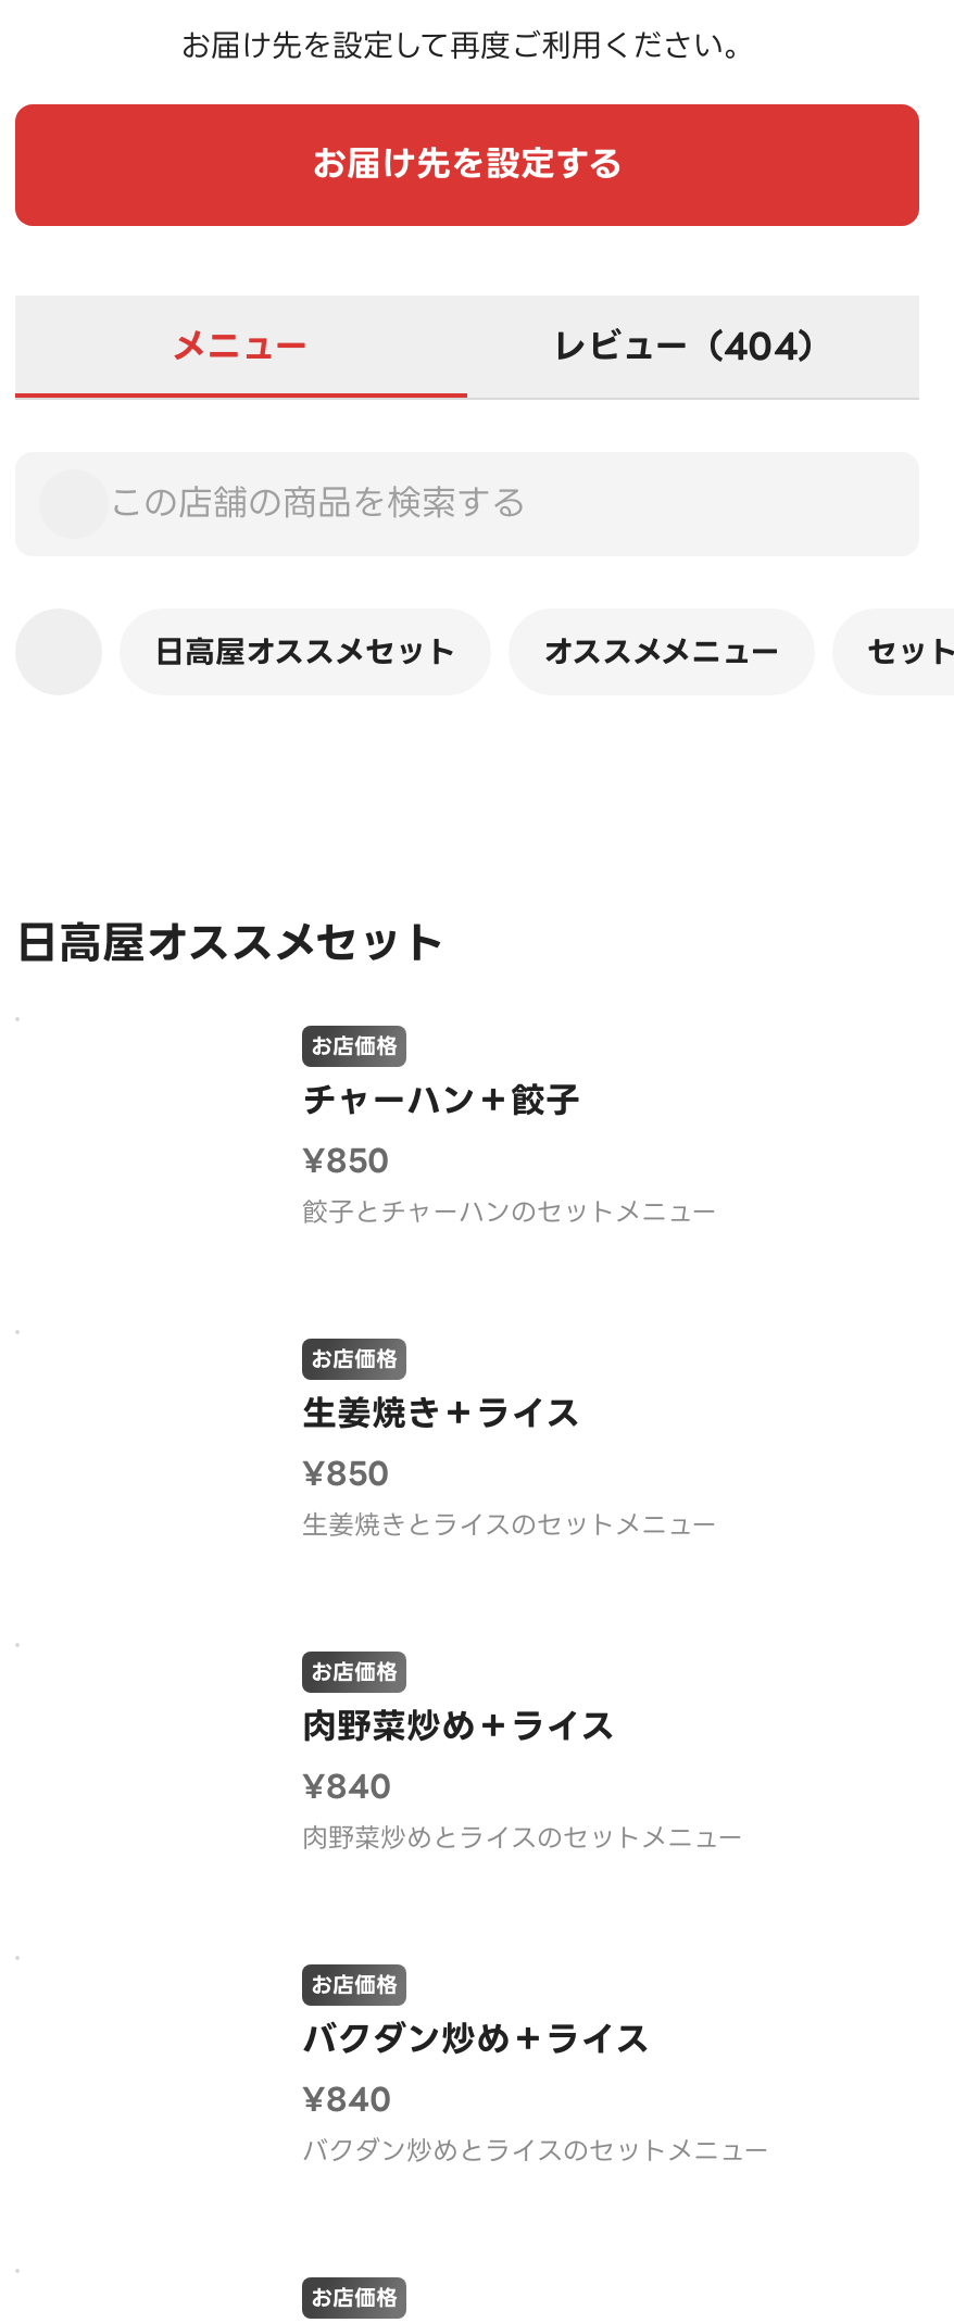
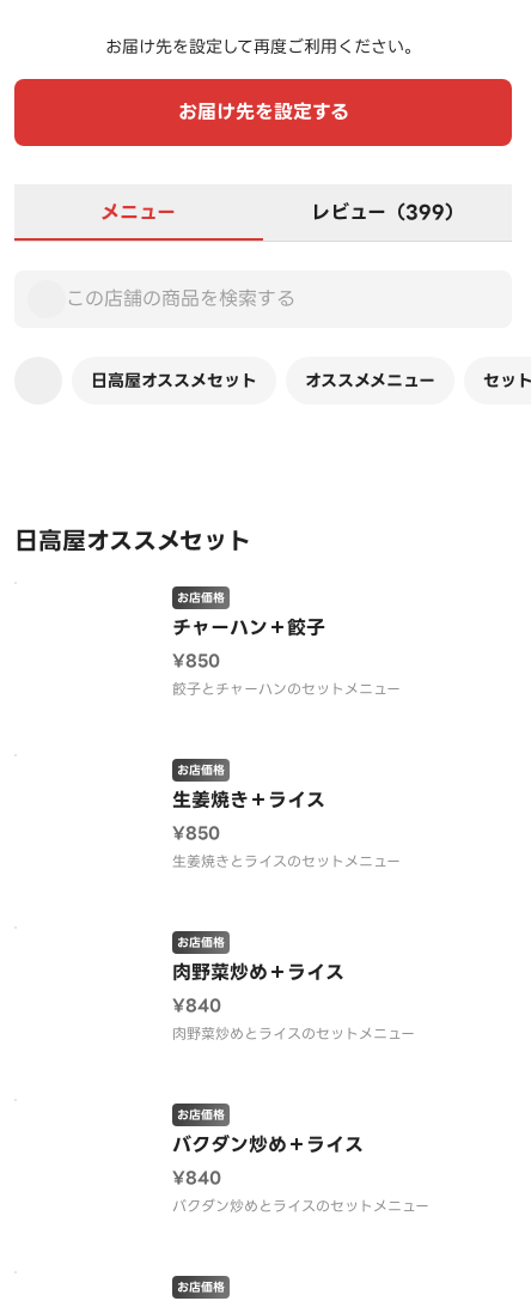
- レビュー（404）
+ レビュー（399）
